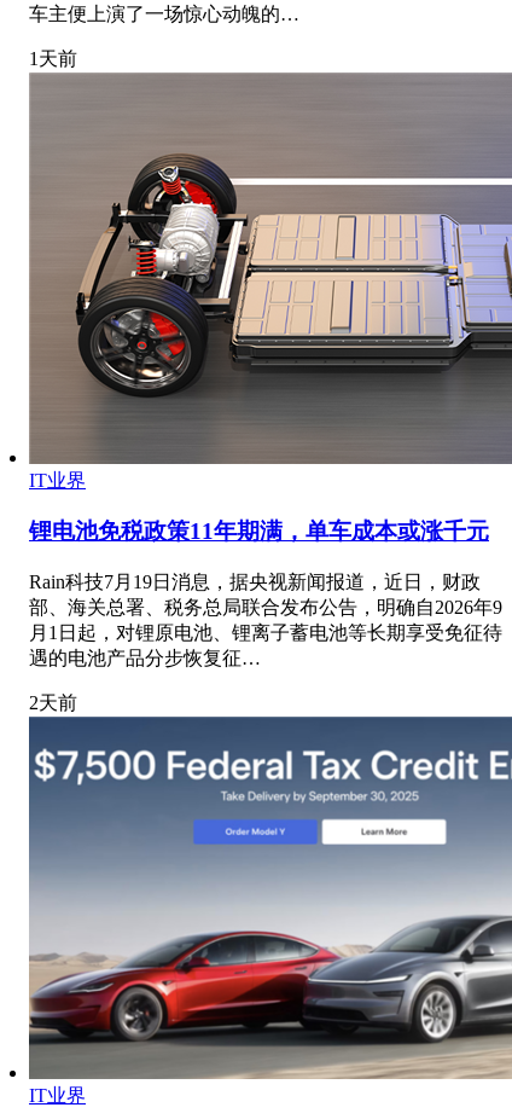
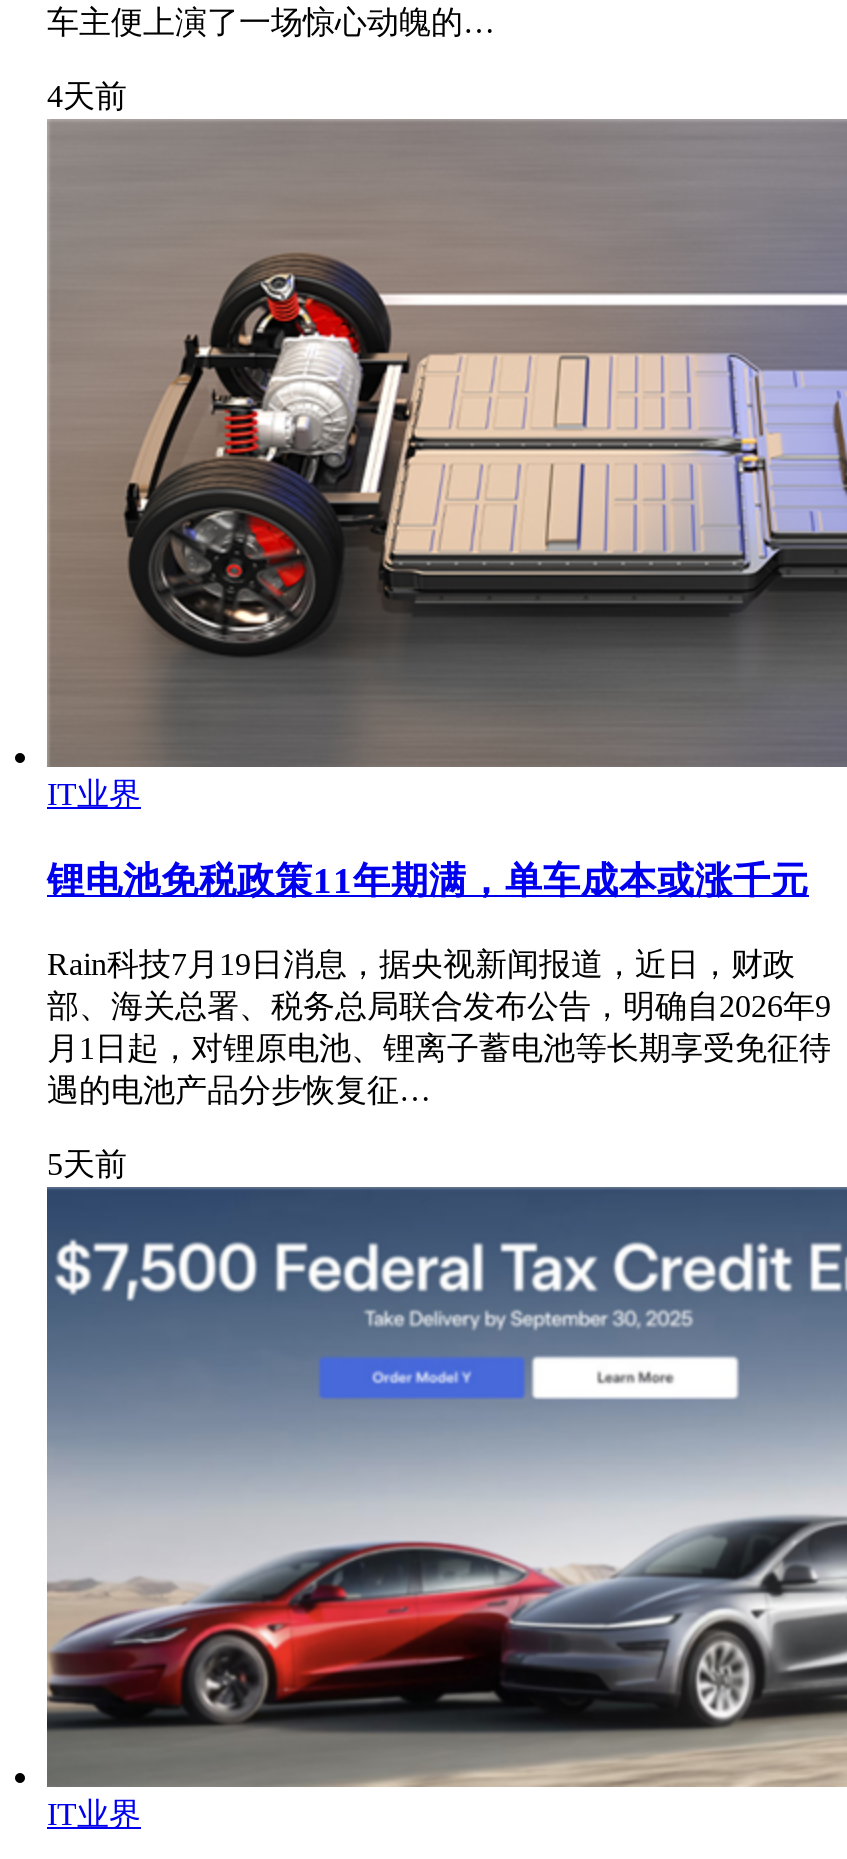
- 1天前
+ 4天前

- 2天前
+ 5天前
